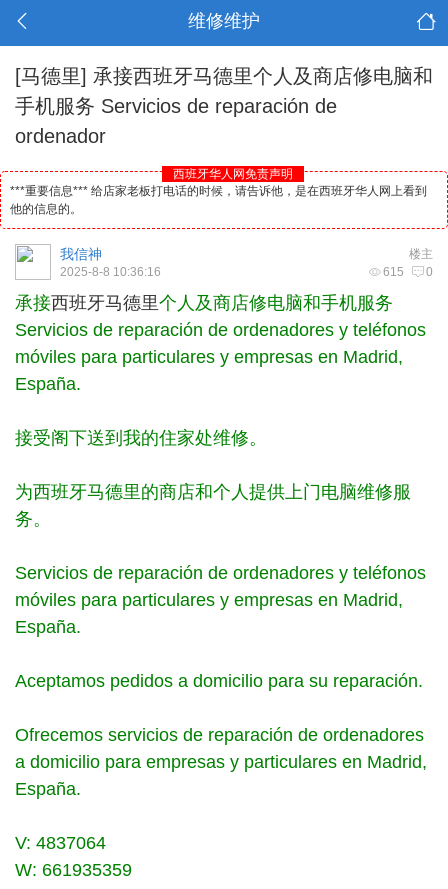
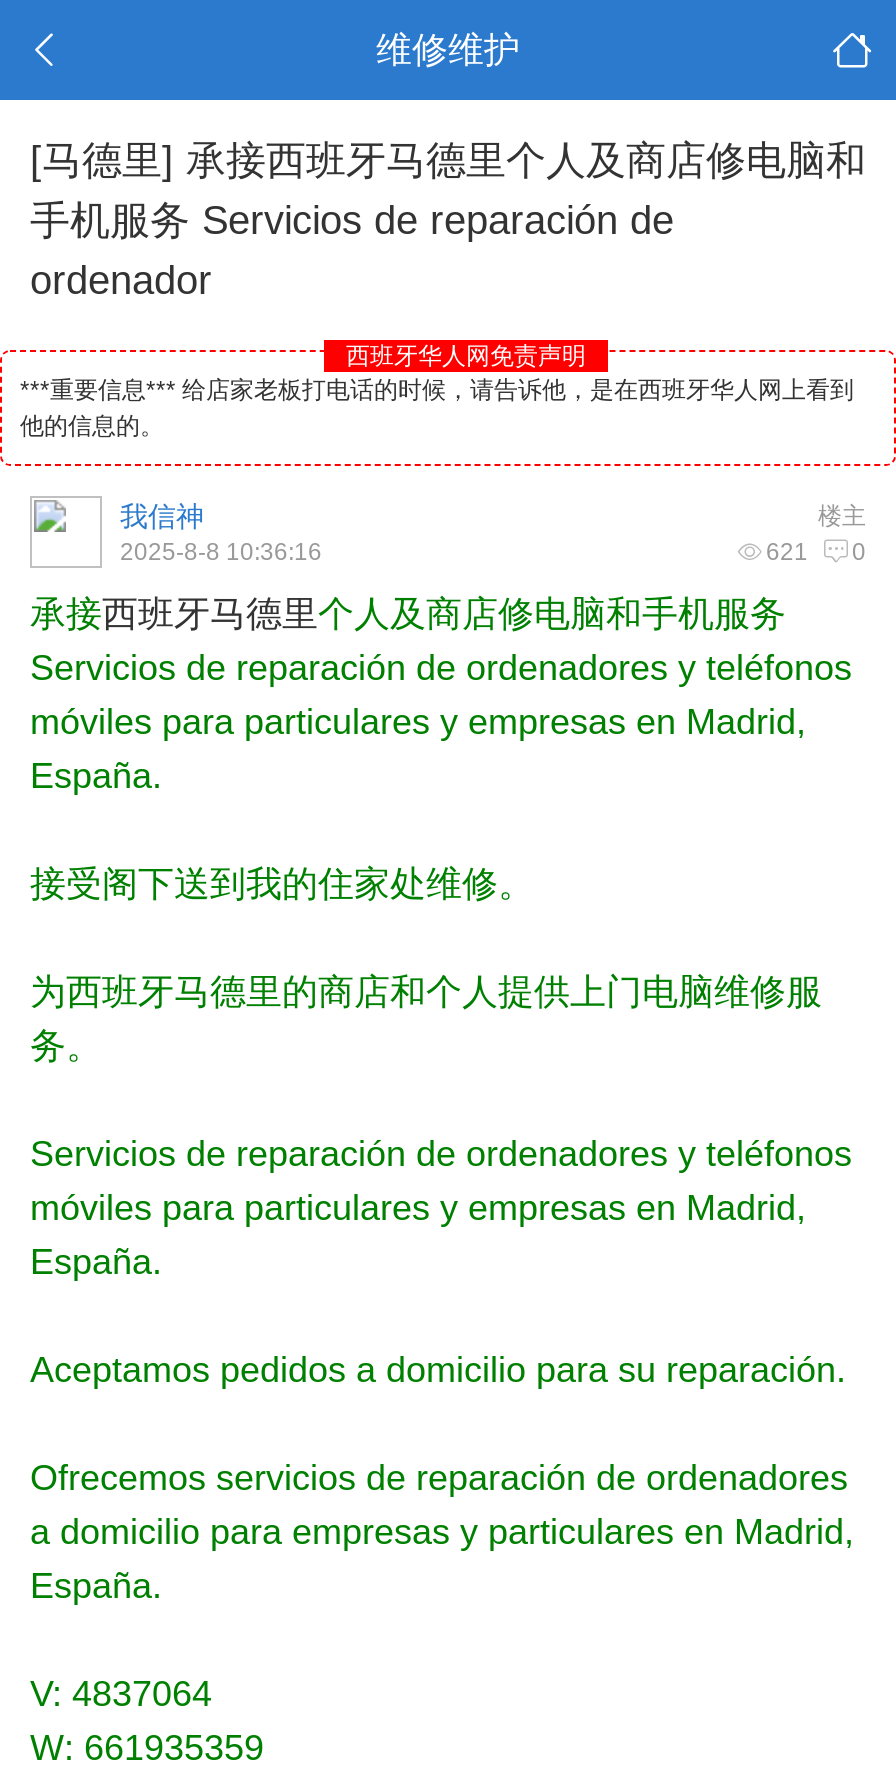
- 615 0
+ 621 0
